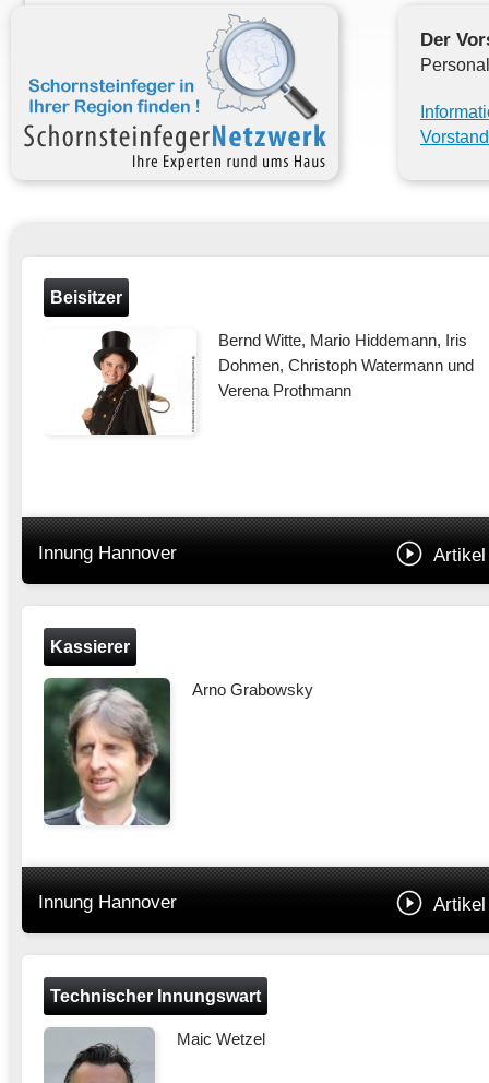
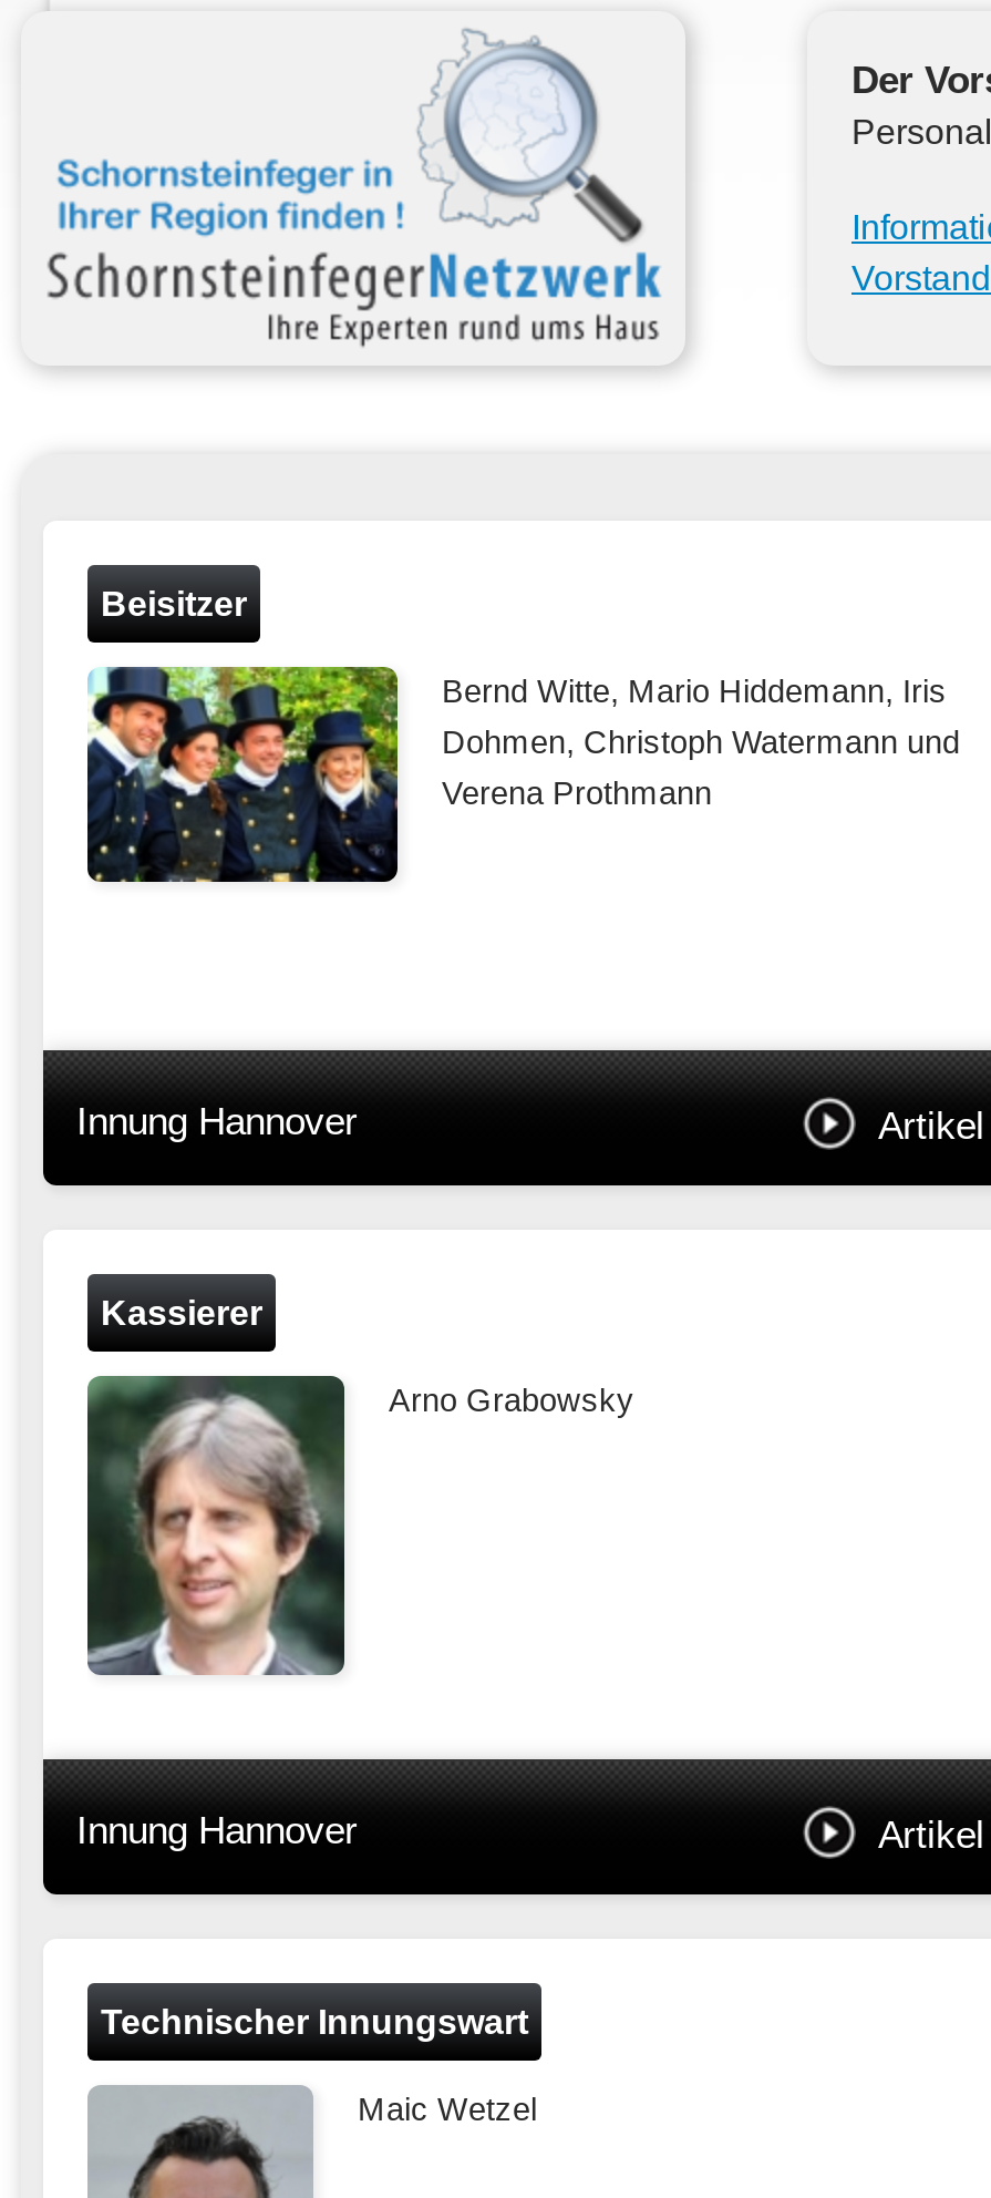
- [image]
+ [image]
